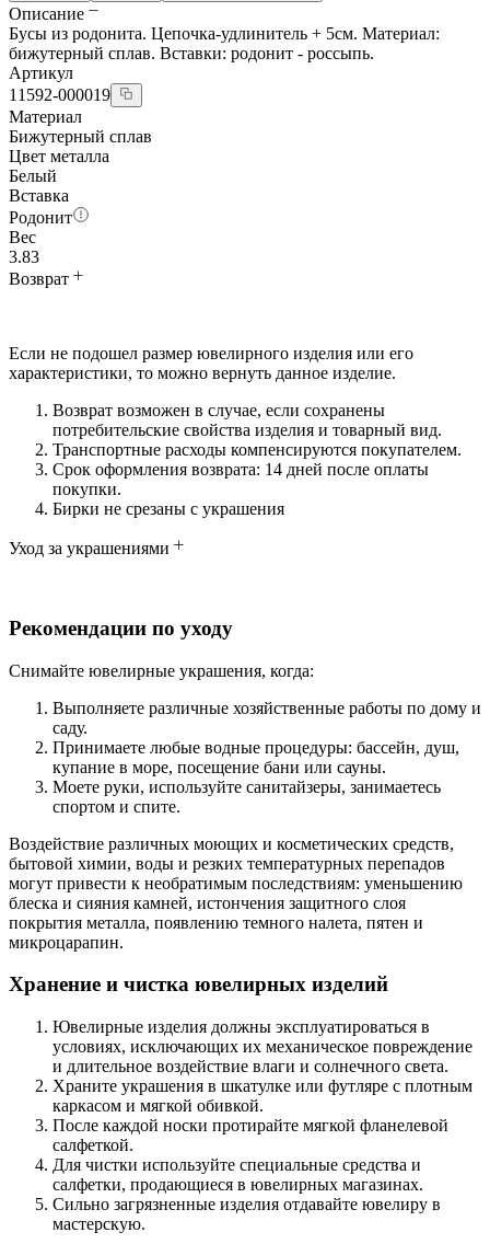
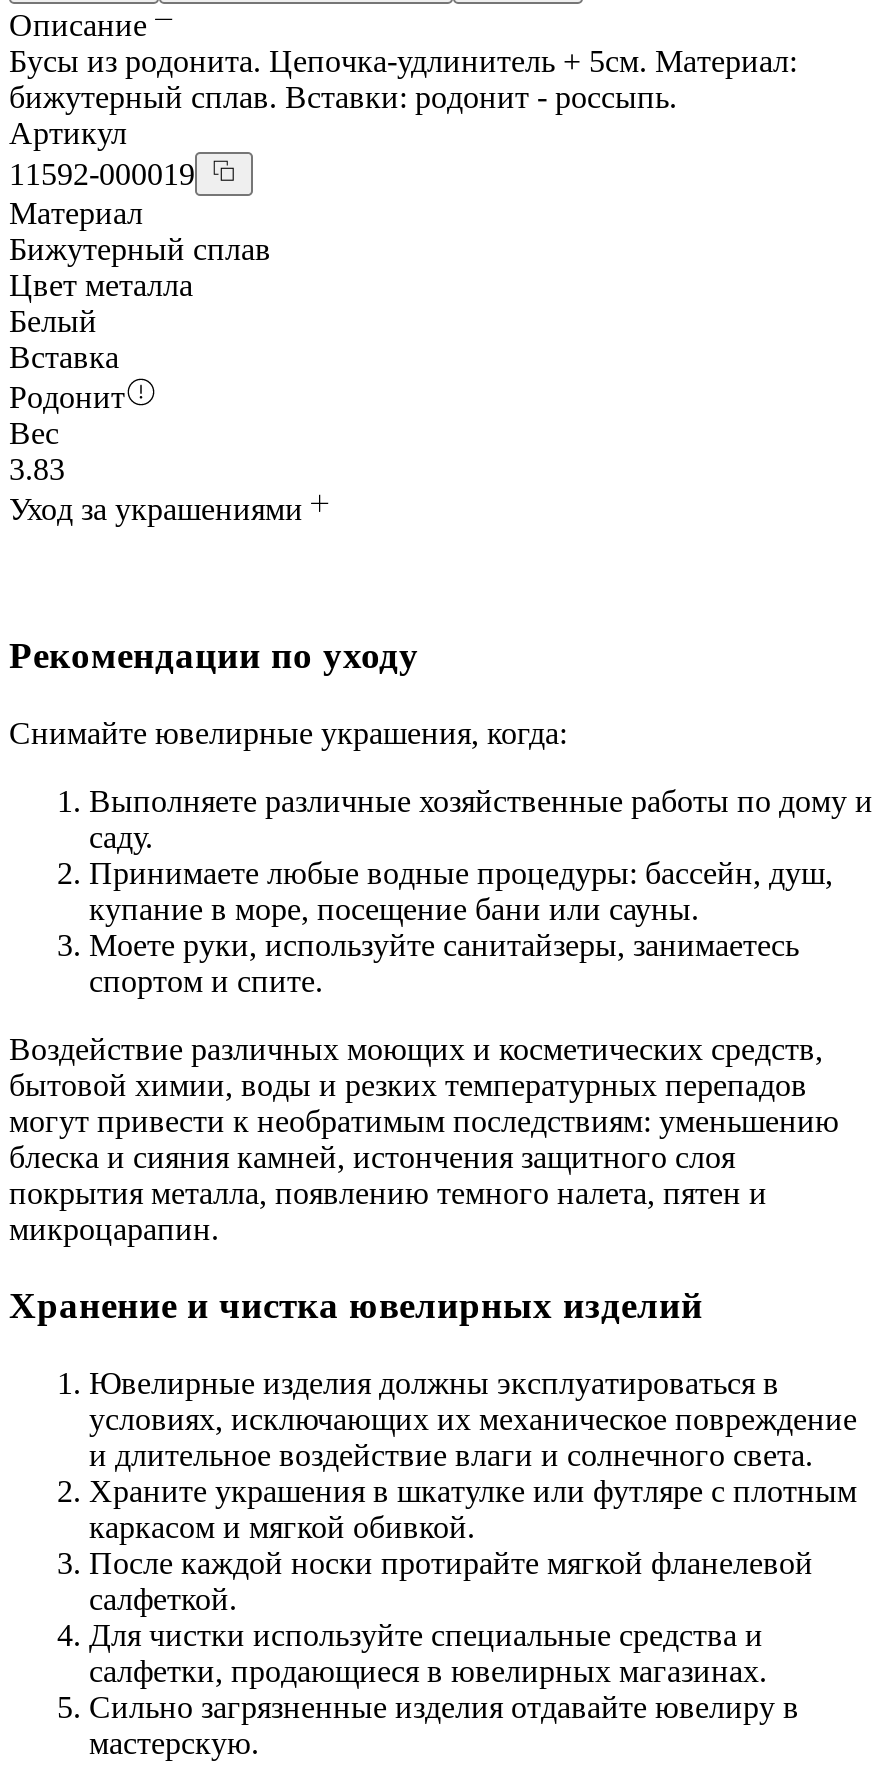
- Возврат

- Если не подошел размер ювелирного изделия или его
- характеристики, то можно вернуть данное изделие.
- Возврат возможен в случае, если сохранены
- потребительские свойства изделия и товарный вид.
- Транспортные расходы компенсируются покупателем.
- Срок оформления возврата: 14 дней после оплаты
- покупки.
- Бирки не срезаны с украшения
